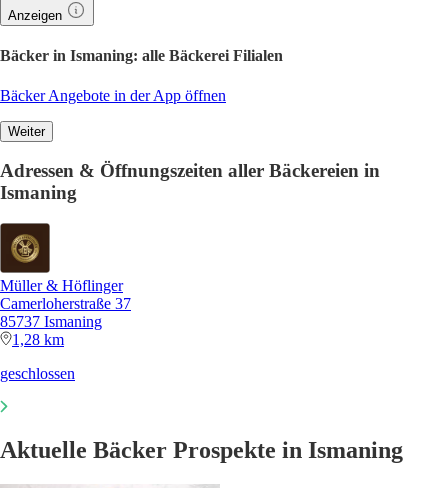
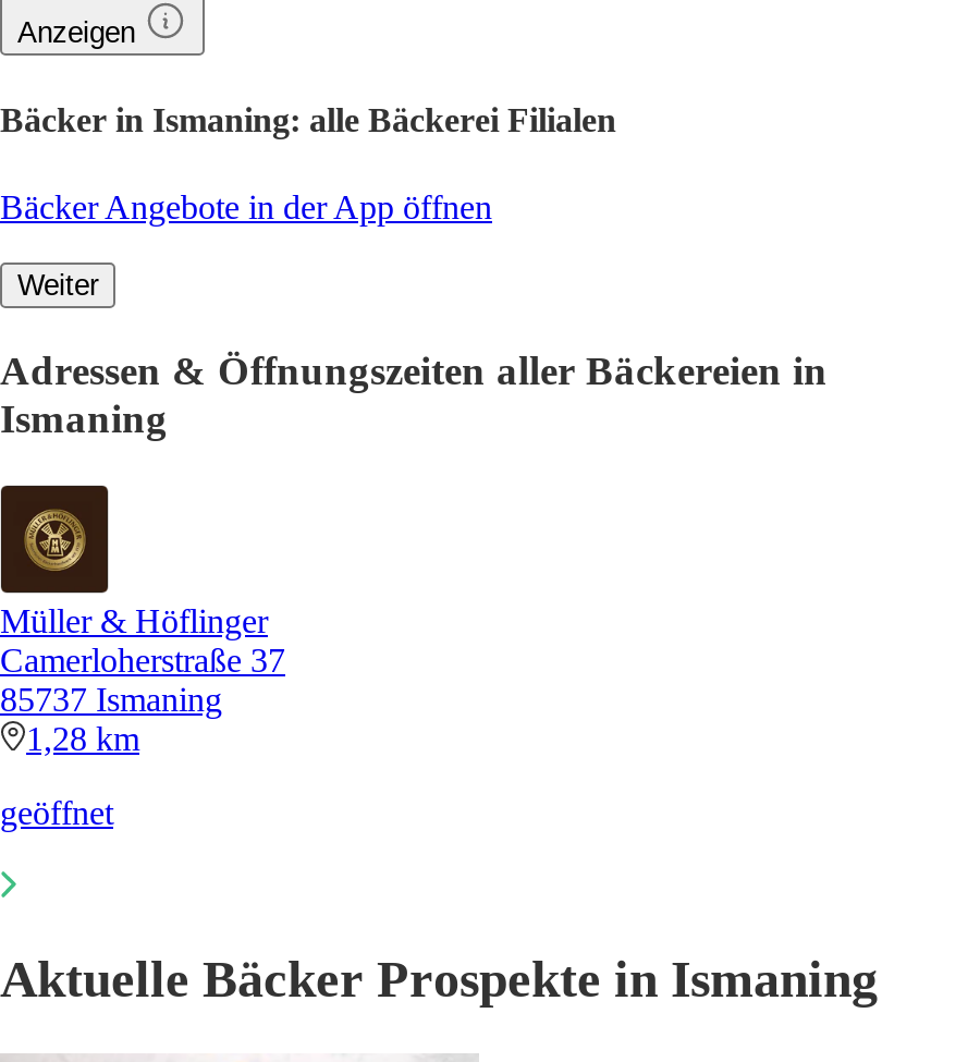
- geschlossen
+ geöffnet
